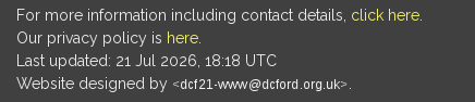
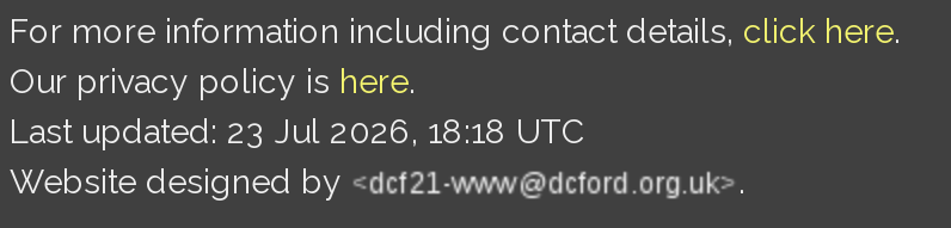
- Last updated: 21 Jul 2026, 18:18 UTC
+ Last updated: 23 Jul 2026, 18:18 UTC
